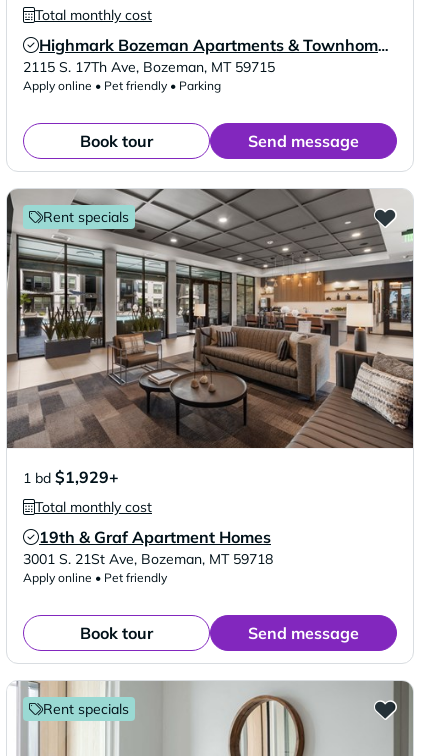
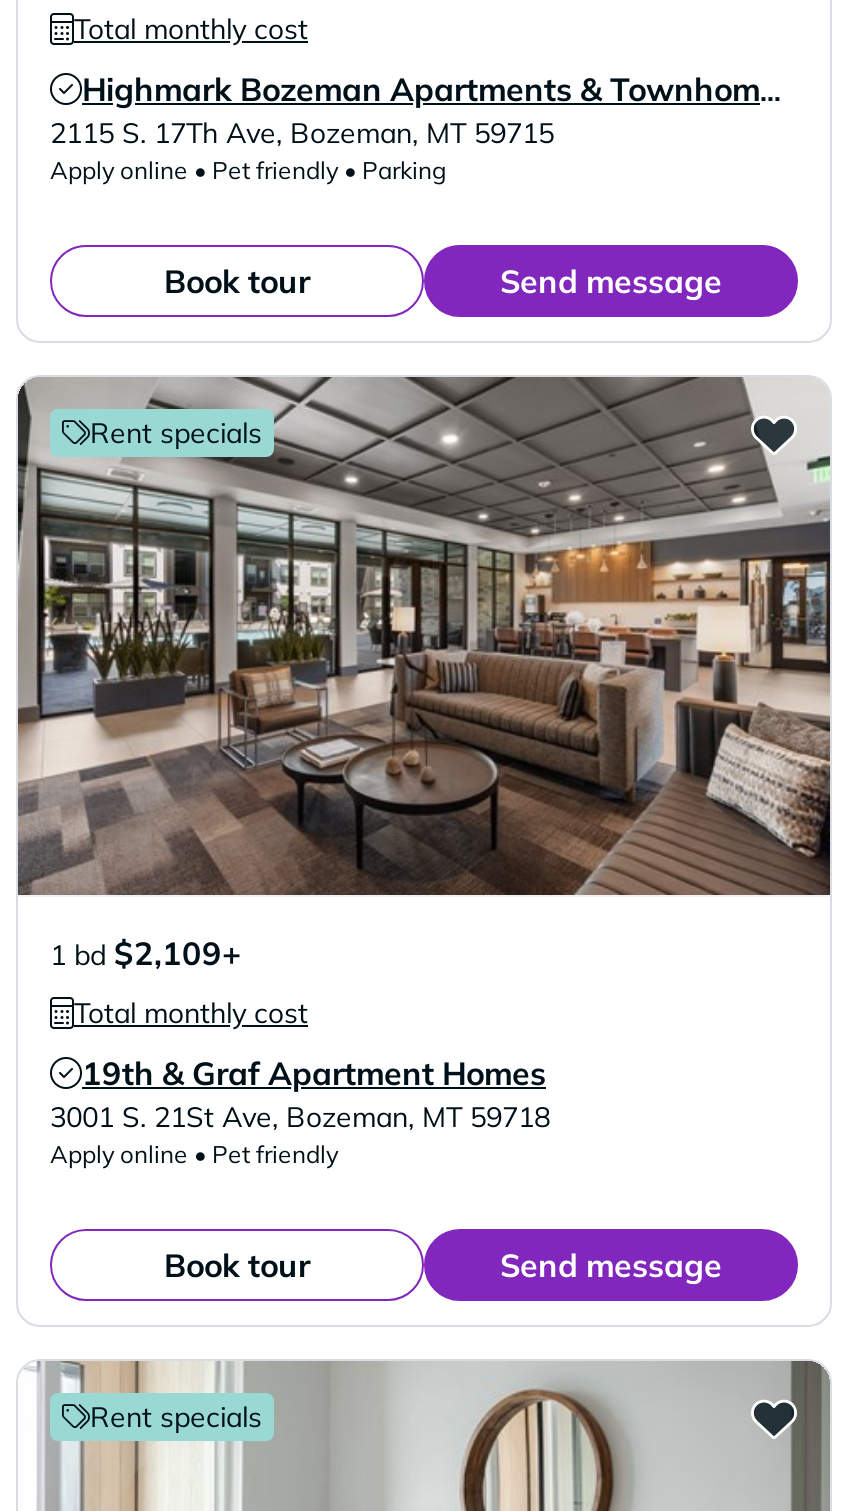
- 1 bd $1,929+
+ 1 bd $2,109+
